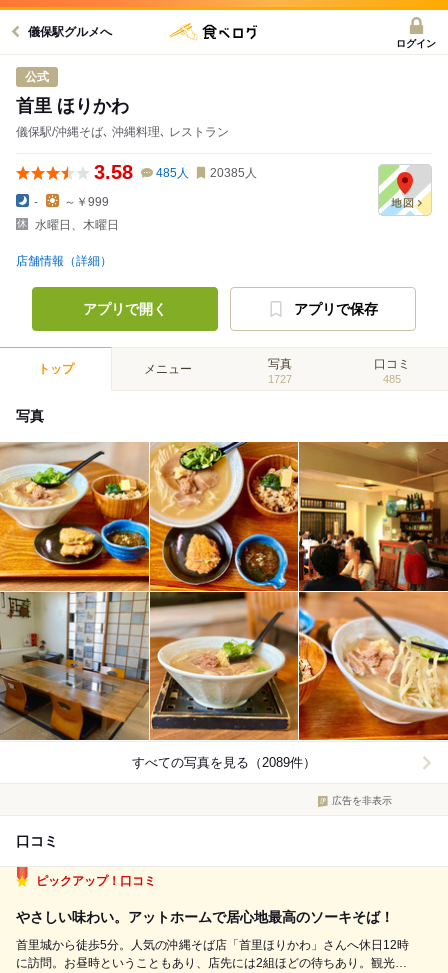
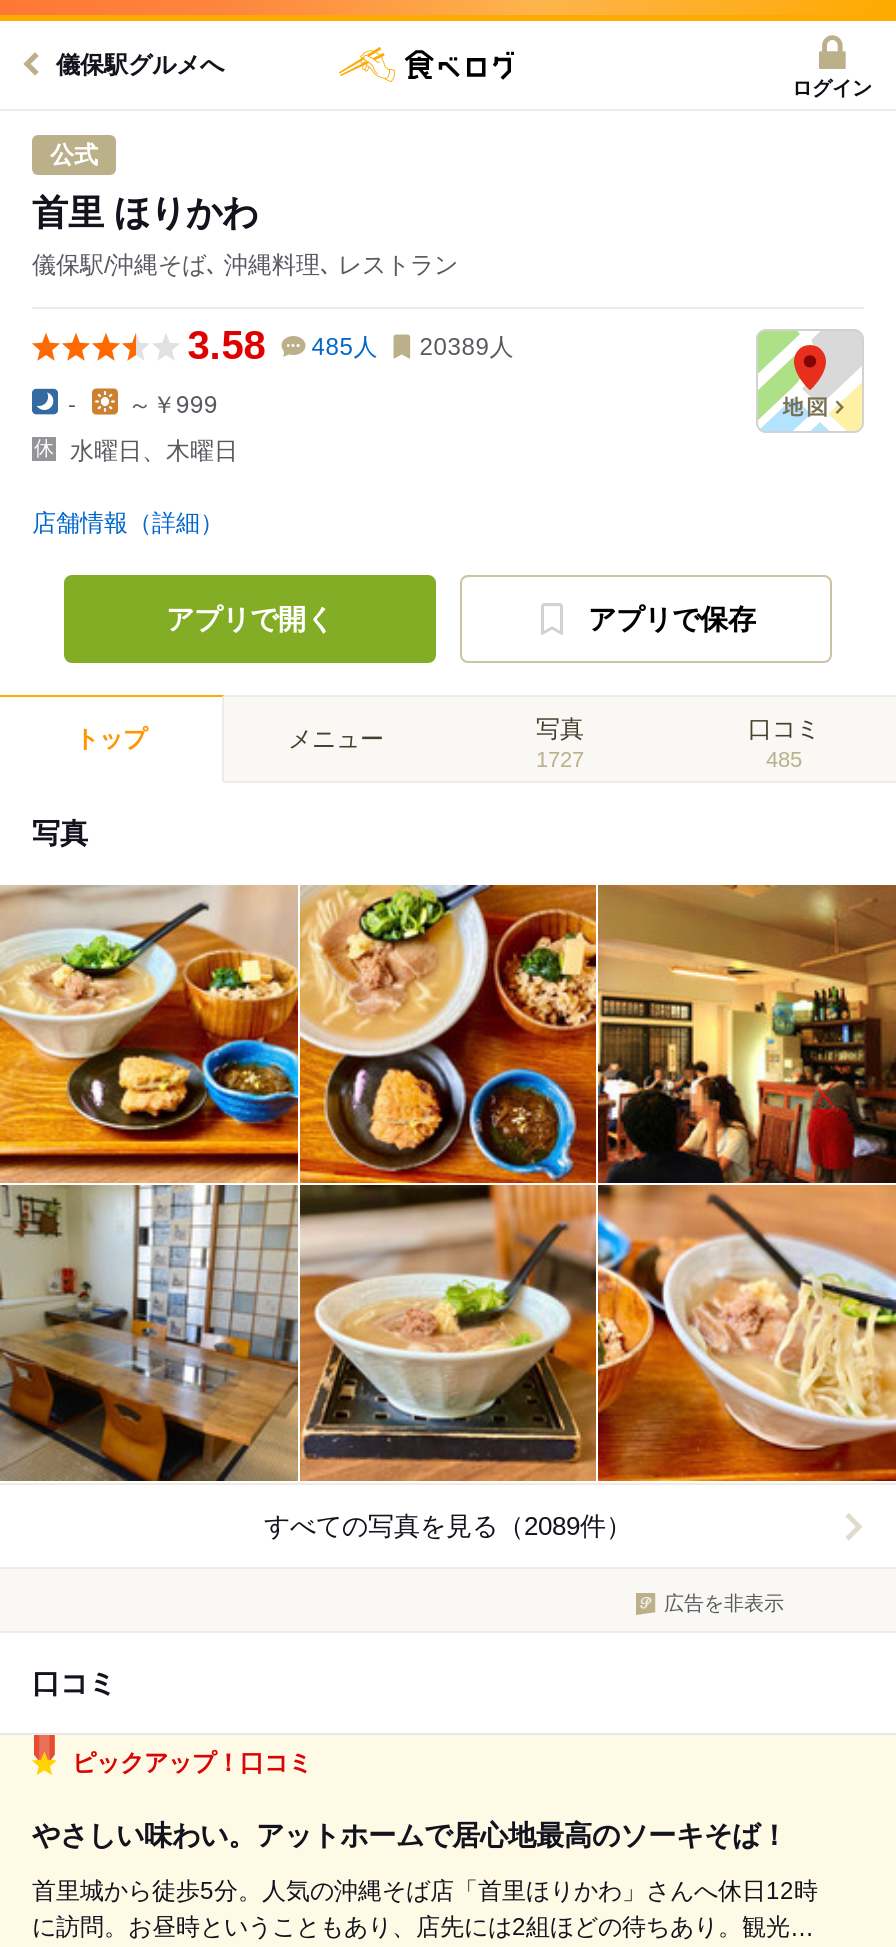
- 3.58 485人 20385人
+ 3.58 485人 20389人
